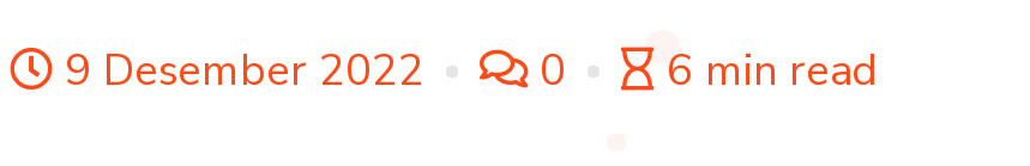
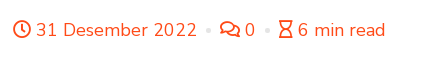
- 9 Desember 2022 0 6 min read
+ 31 Desember 2022 0 6 min read
